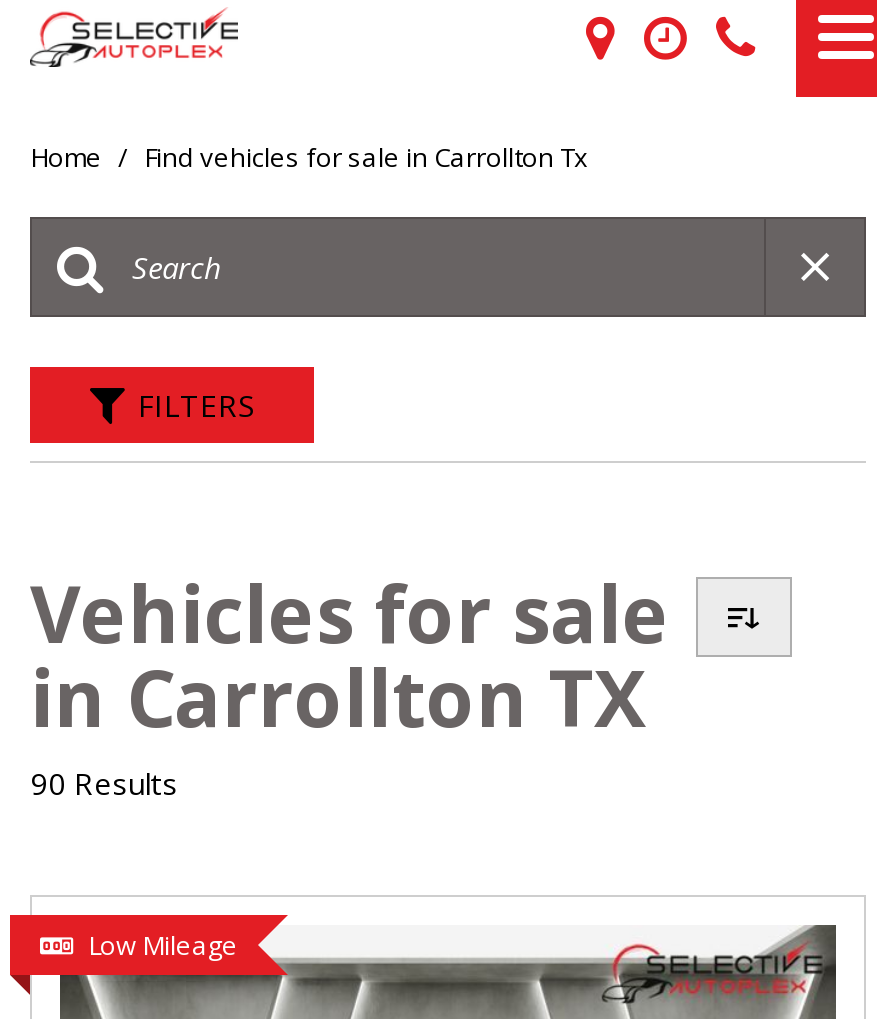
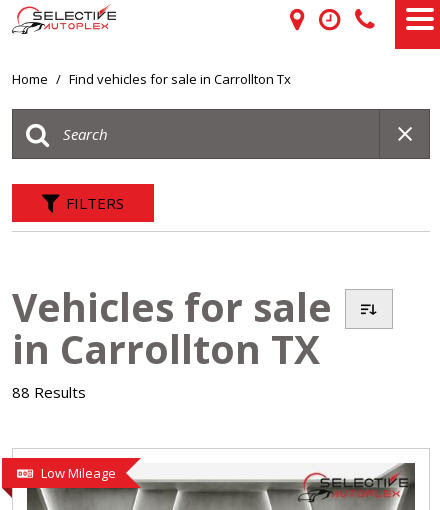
- 90 Results
+ 88 Results
